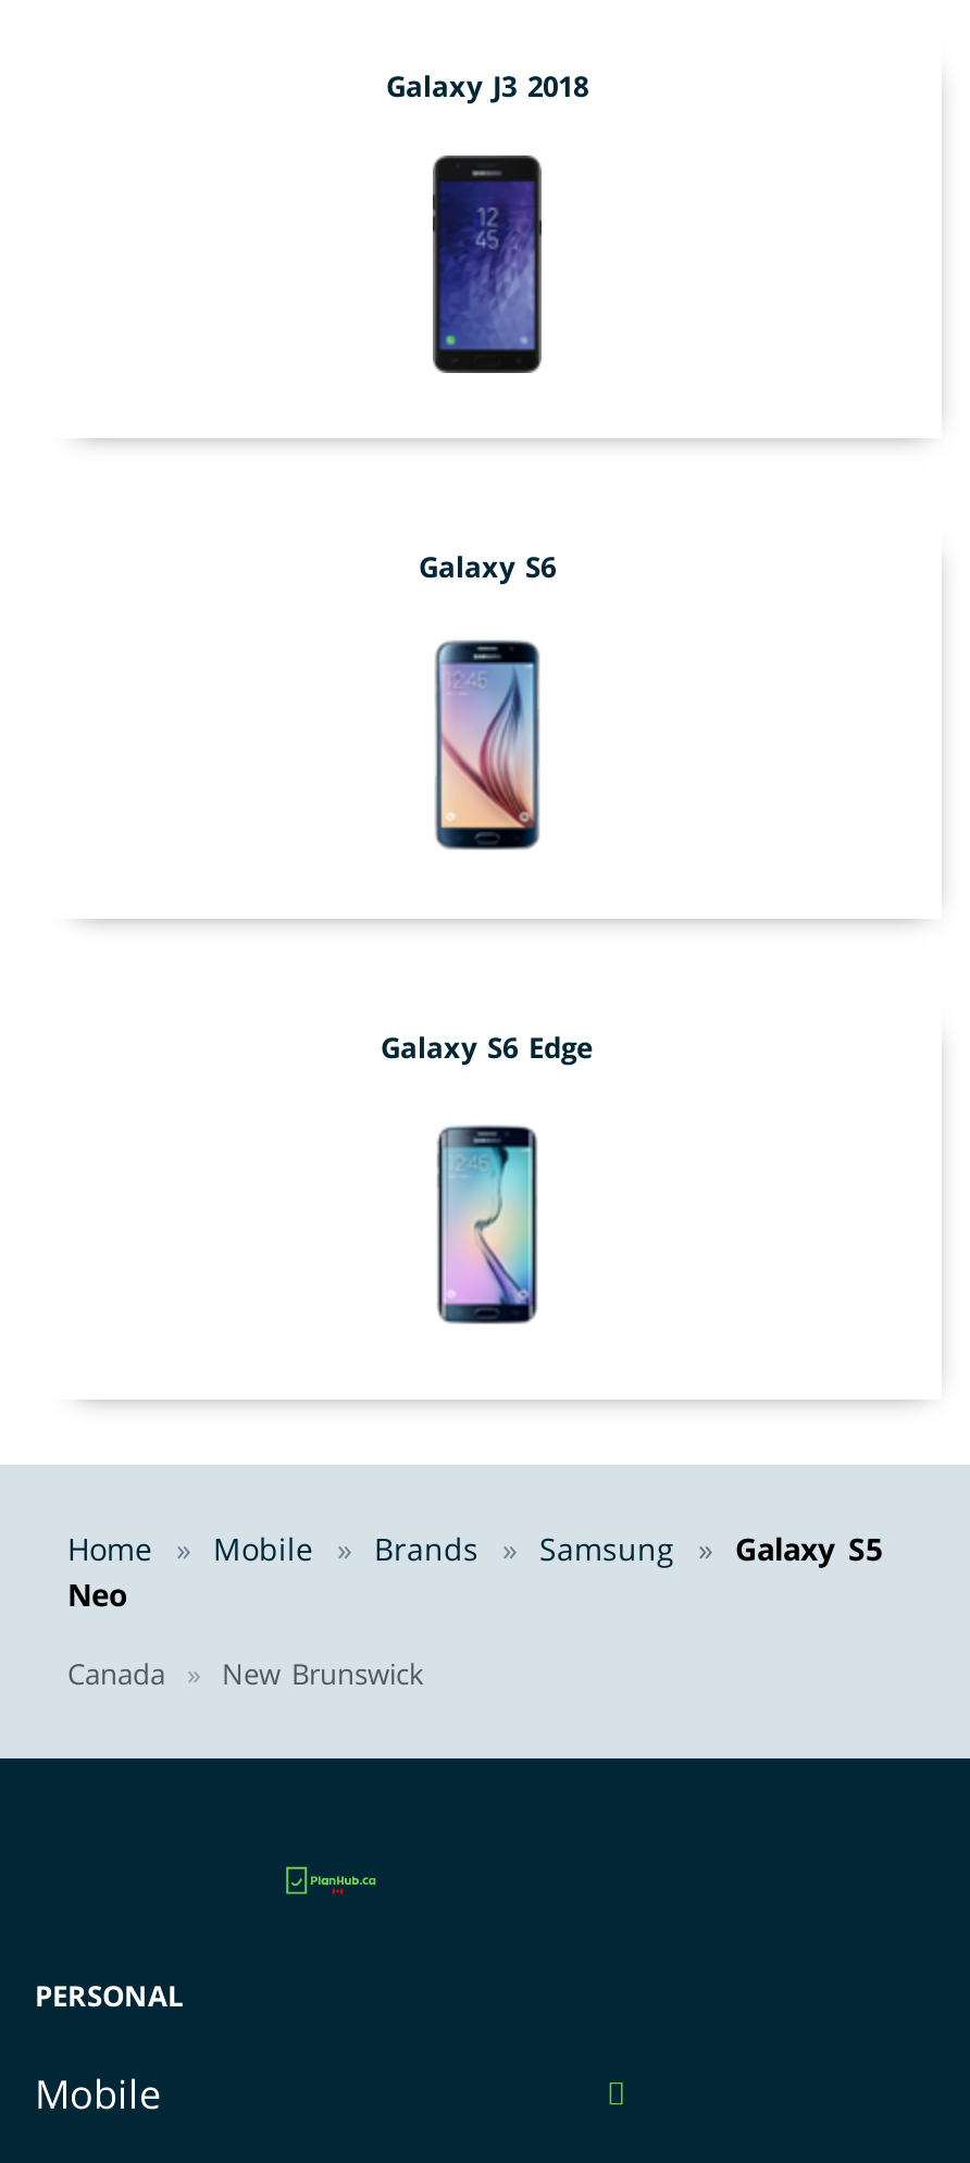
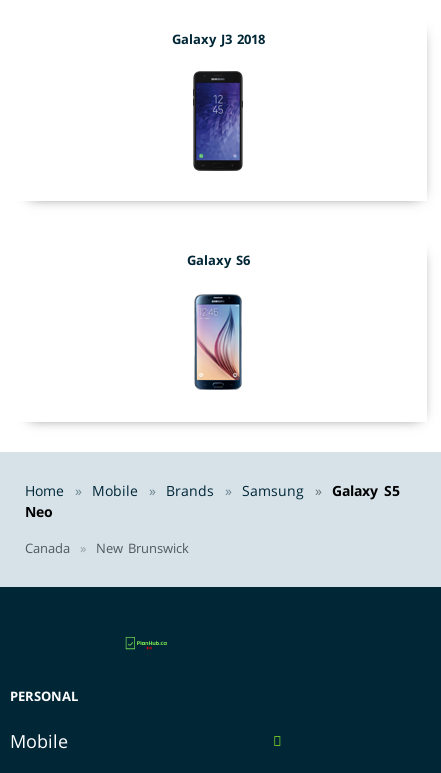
- Galaxy S6 Edge

- [image]
